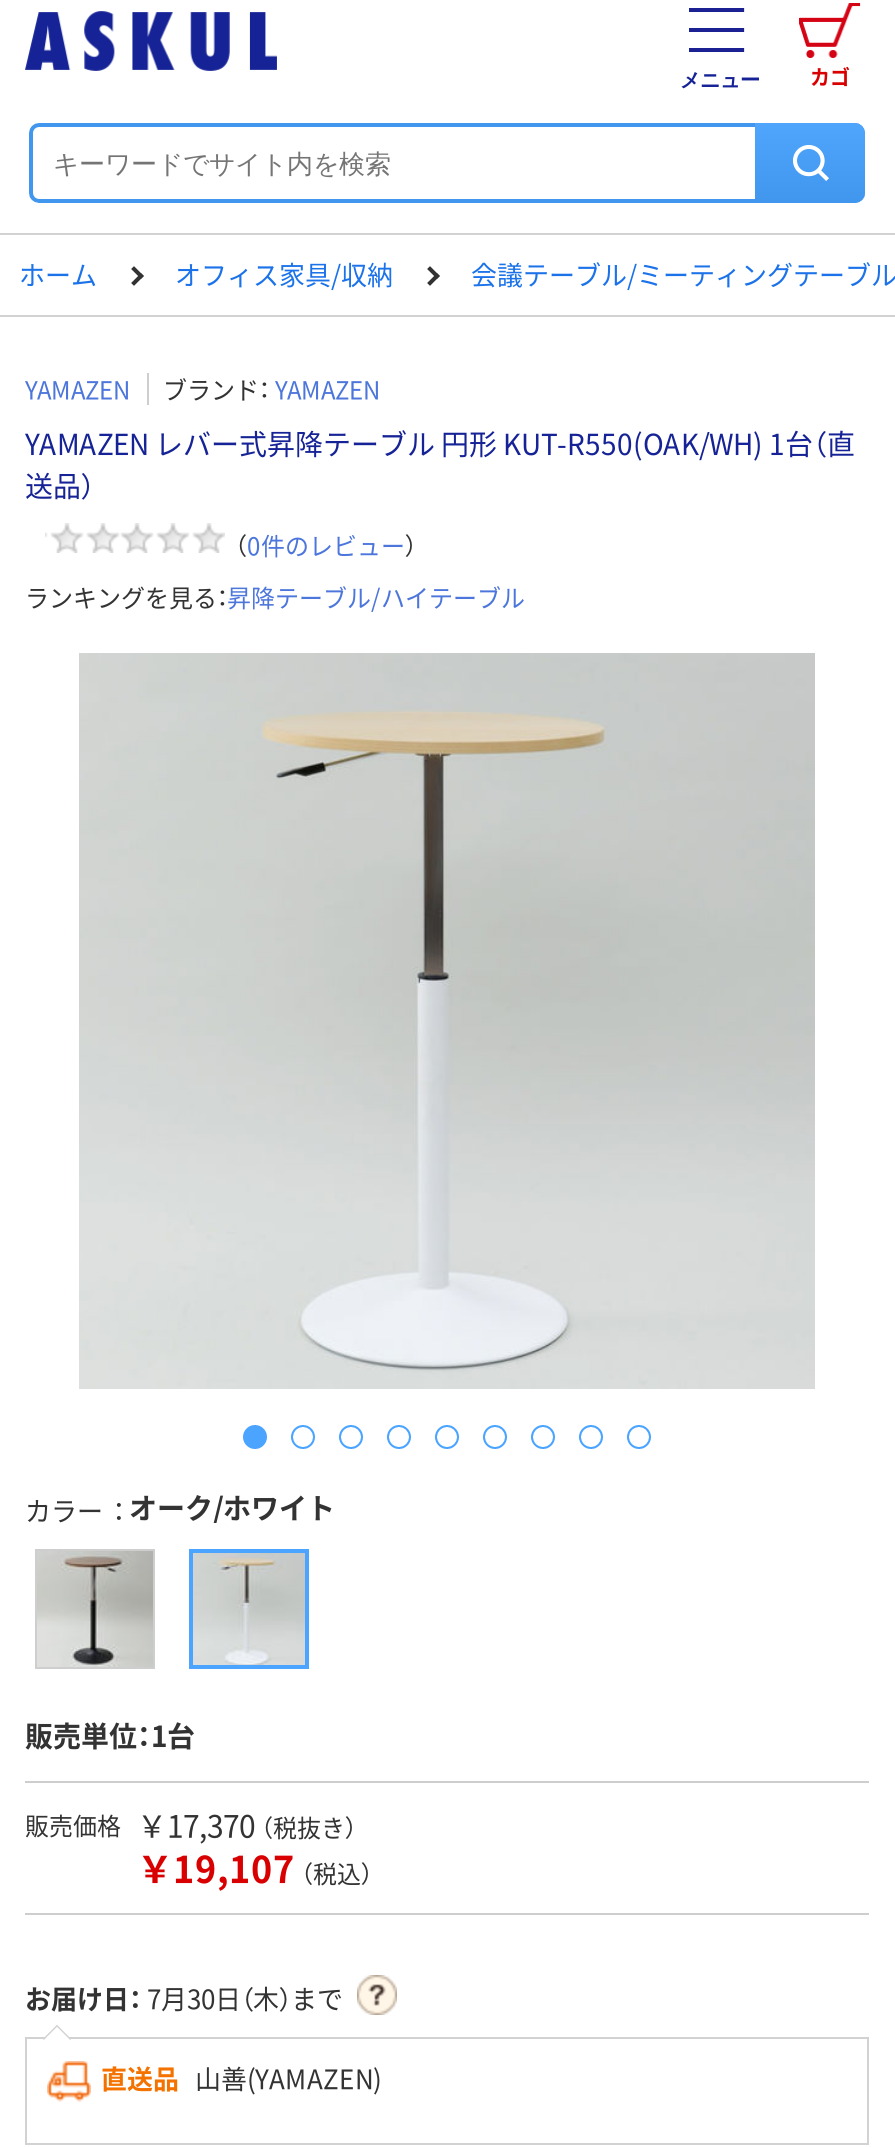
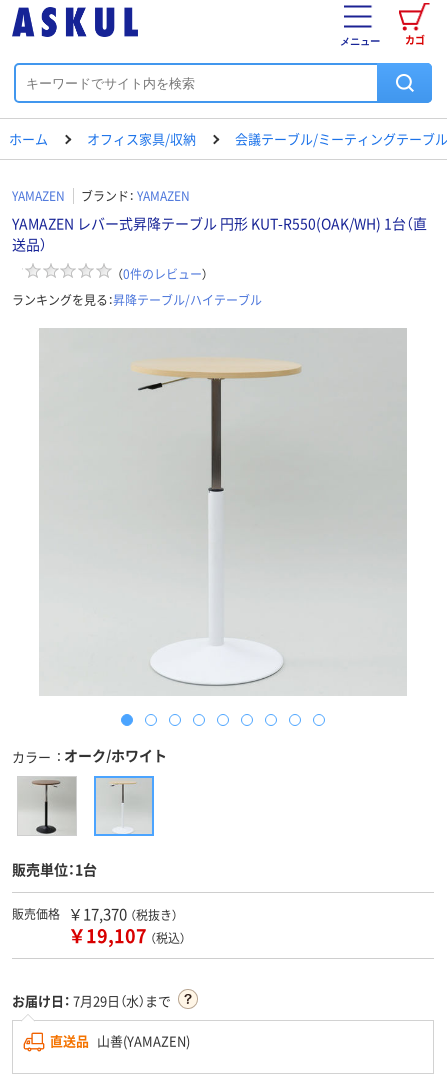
- お届け日：7月30日（木）まで
+ お届け日：7月29日（水）まで
